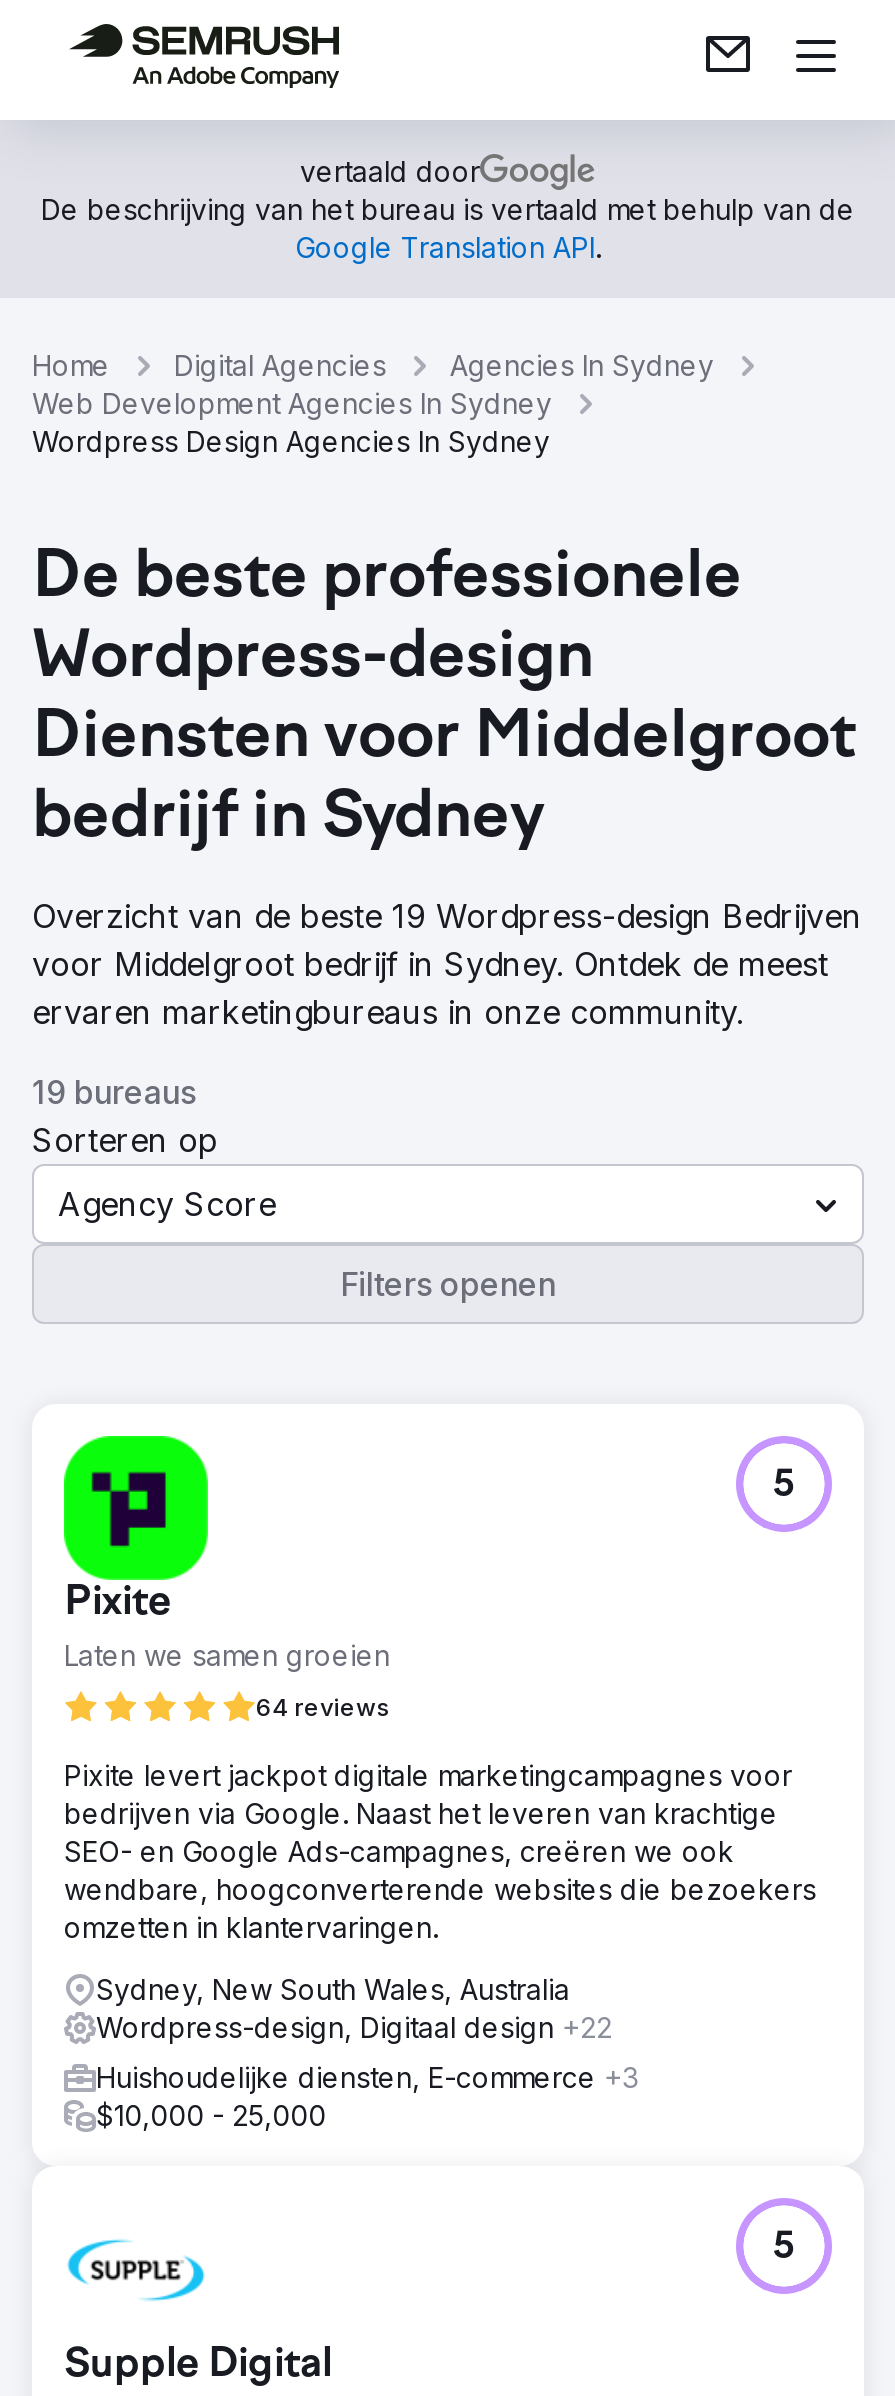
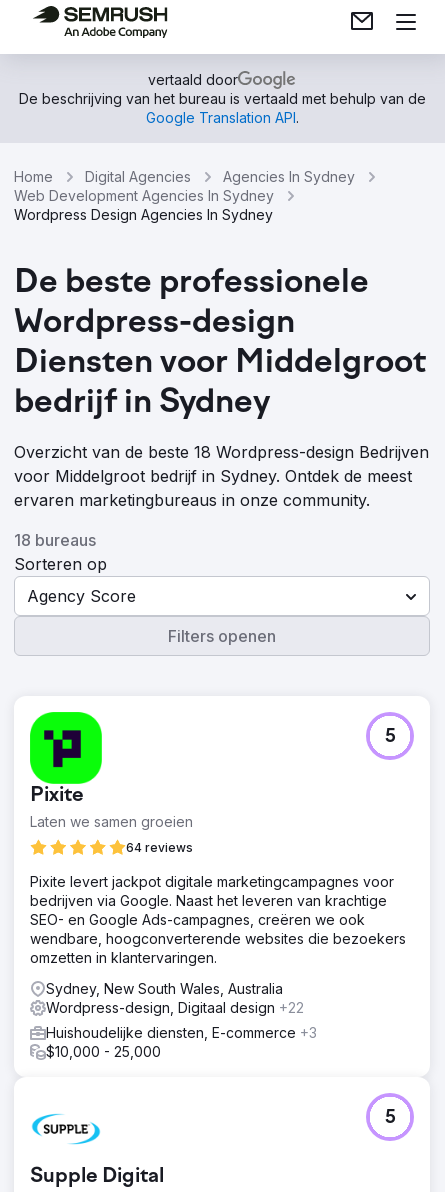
- Overzicht van de beste 19 Wordpress-design Bedrijven
+ Overzicht van de beste 18 Wordpress-design Bedrijven

- 19 bureaus
+ 18 bureaus
